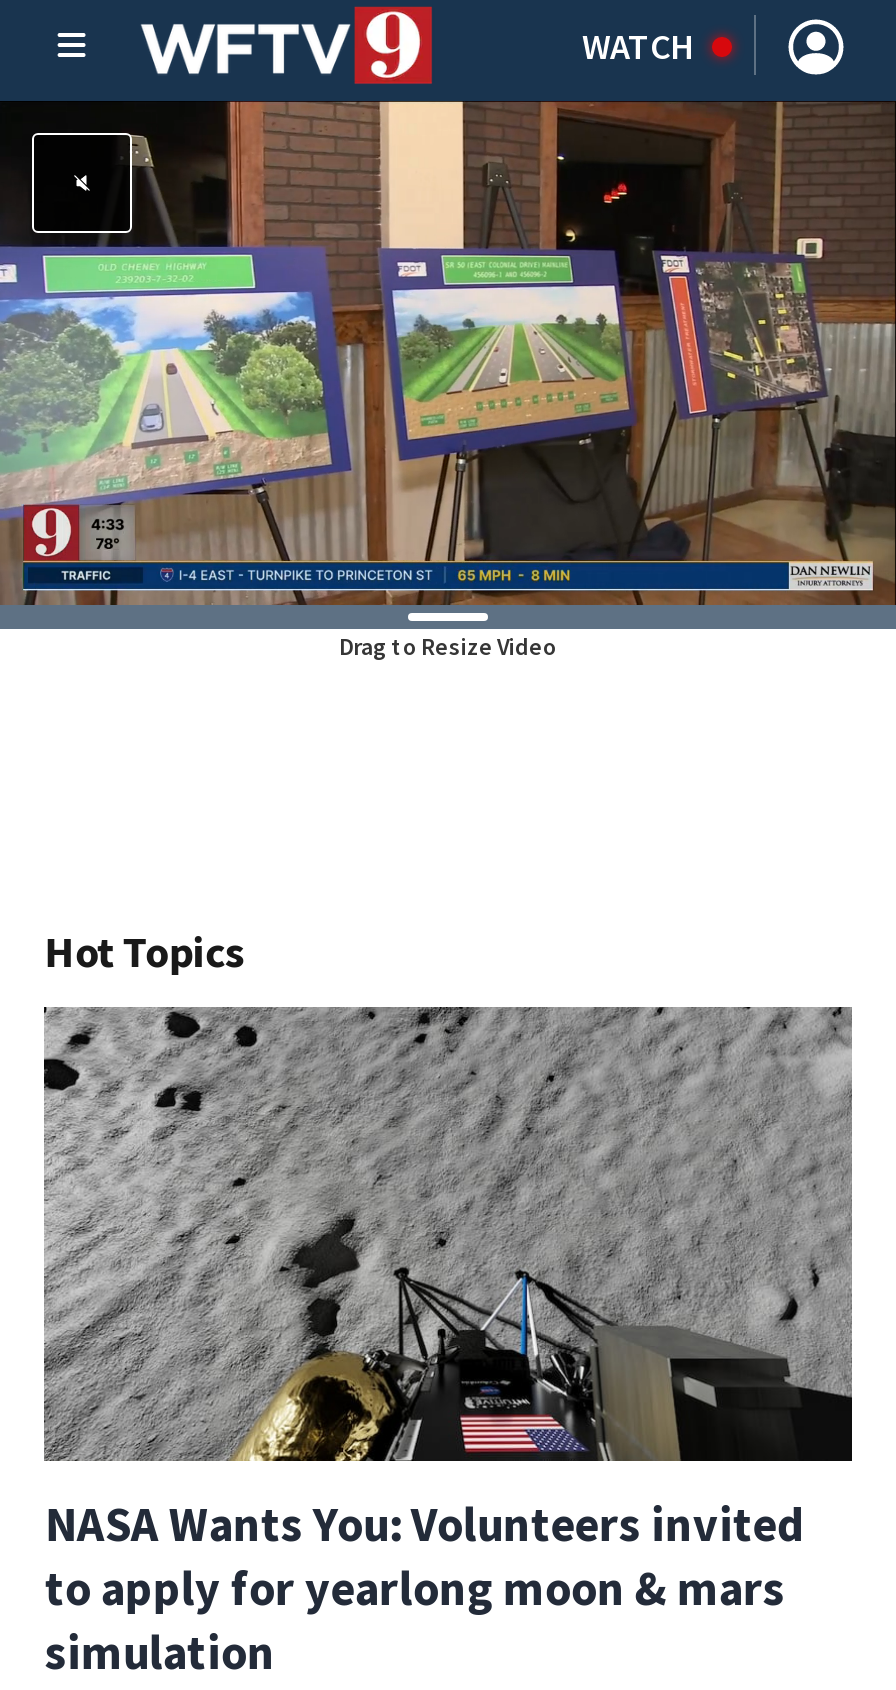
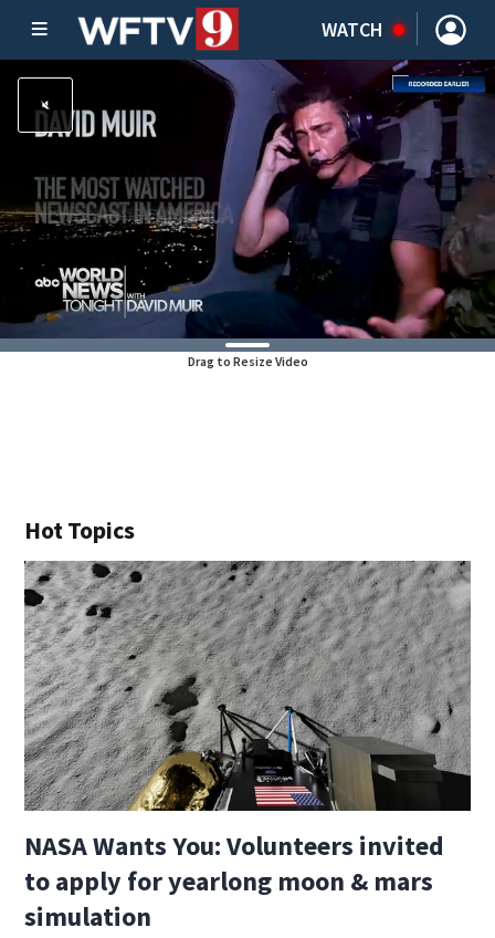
- [image]
+ [image]
